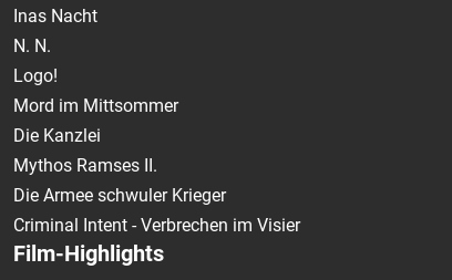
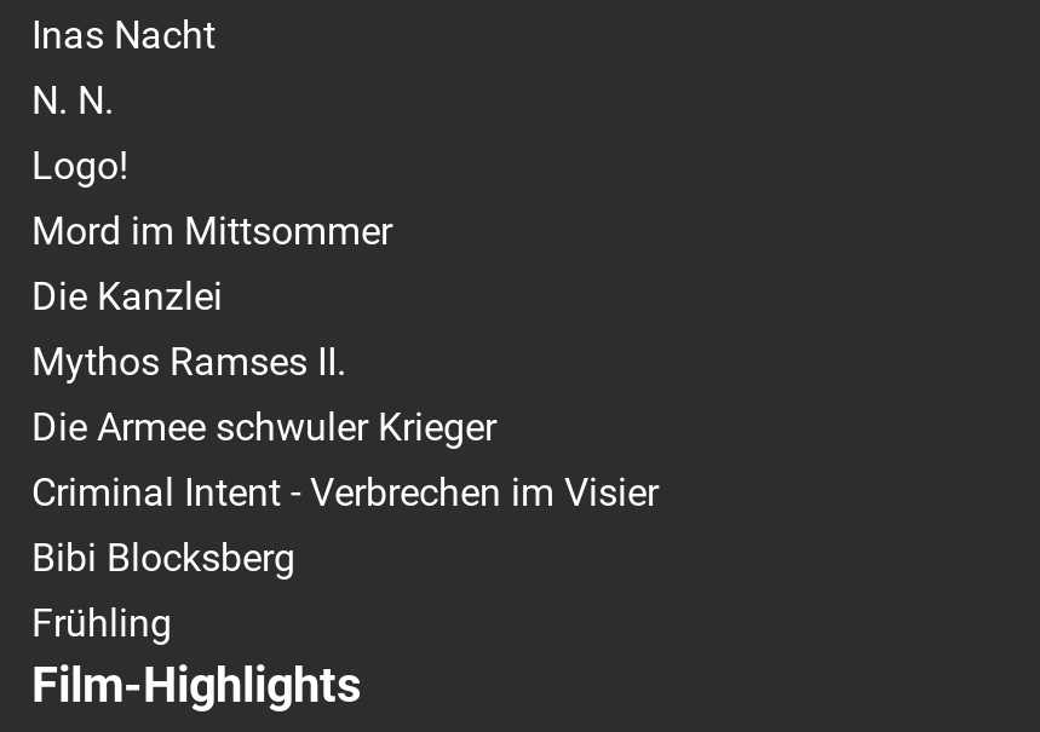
+ Bibi Blocksberg
+ Frühling
